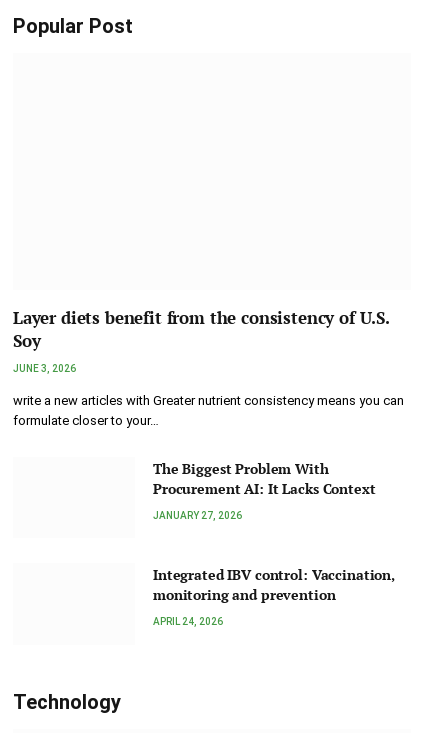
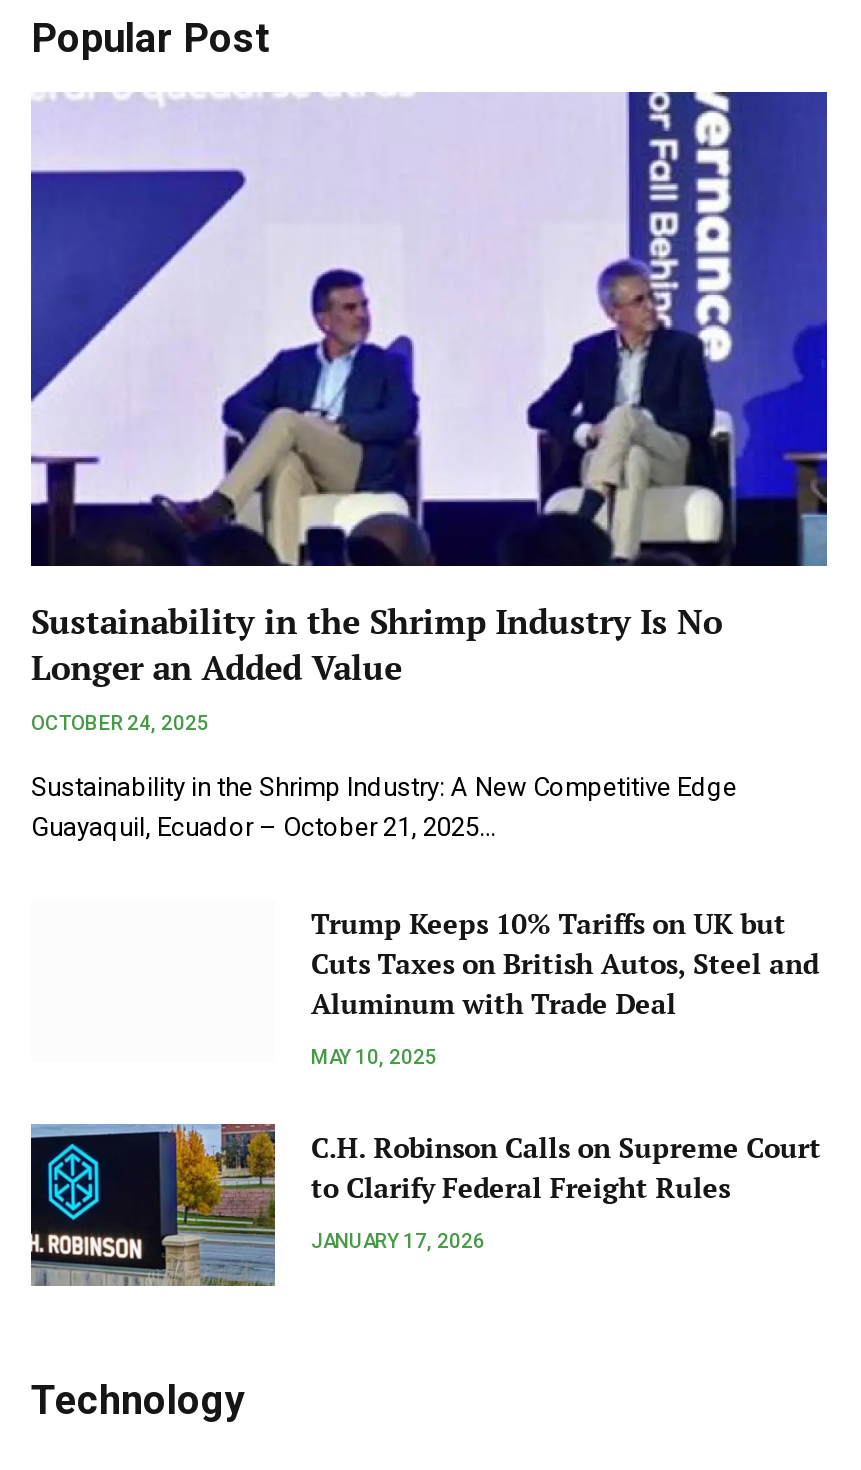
+ [image]

+ [image]

- Layer diets benefit from the consistency of U.S.
- Soy
+ Sustainability in the Shrimp Industry Is No
+ Longer an Added Value

- JUNE 3, 2026
+ OCTOBER 24, 2025

- write a new articles with Greater nutrient consistency means you can
- formulate closer to your…
+ Sustainability in the Shrimp Industry: A New Competitive Edge
+ Guayaquil, Ecuador – October 21, 2025…

- The Biggest Problem With
- Procurement AI: It Lacks Context
+ Trump Keeps 10% Tariffs on UK but
+ Cuts Taxes on British Autos, Steel and
+ Aluminum with Trade Deal

- JANUARY 27, 2026
+ MAY 10, 2025

- Integrated IBV control: Vaccination,
- monitoring and prevention
+ C.H. Robinson Calls on Supreme Court
+ to Clarify Federal Freight Rules

- APRIL 24, 2026
+ JANUARY 17, 2026
